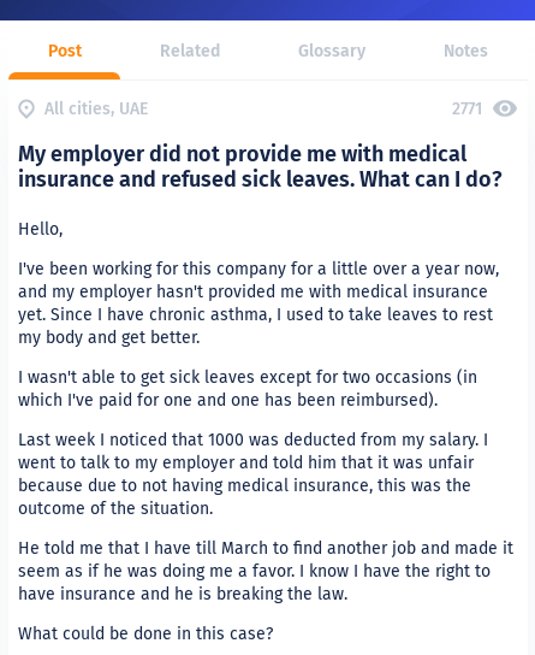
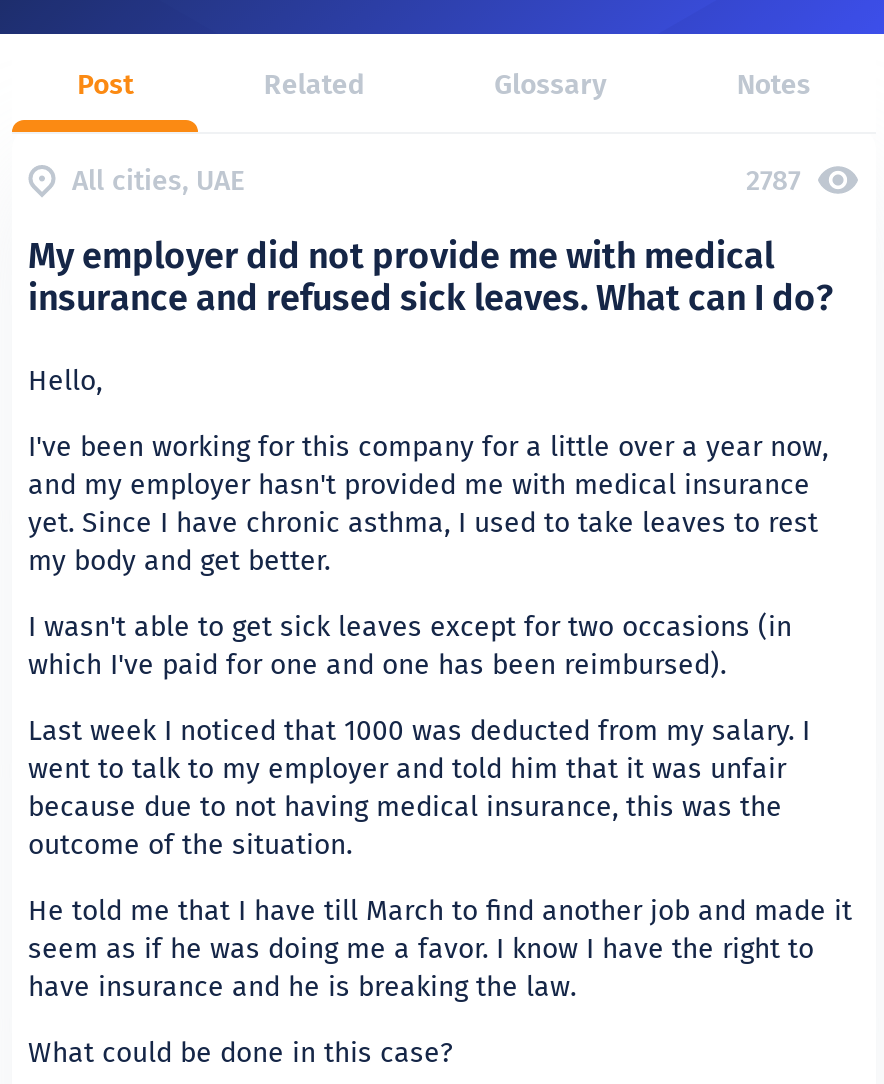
- 2771
+ 2787
